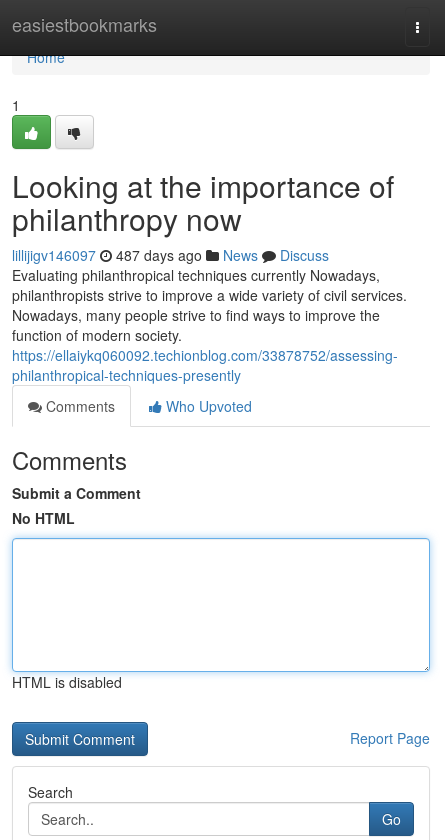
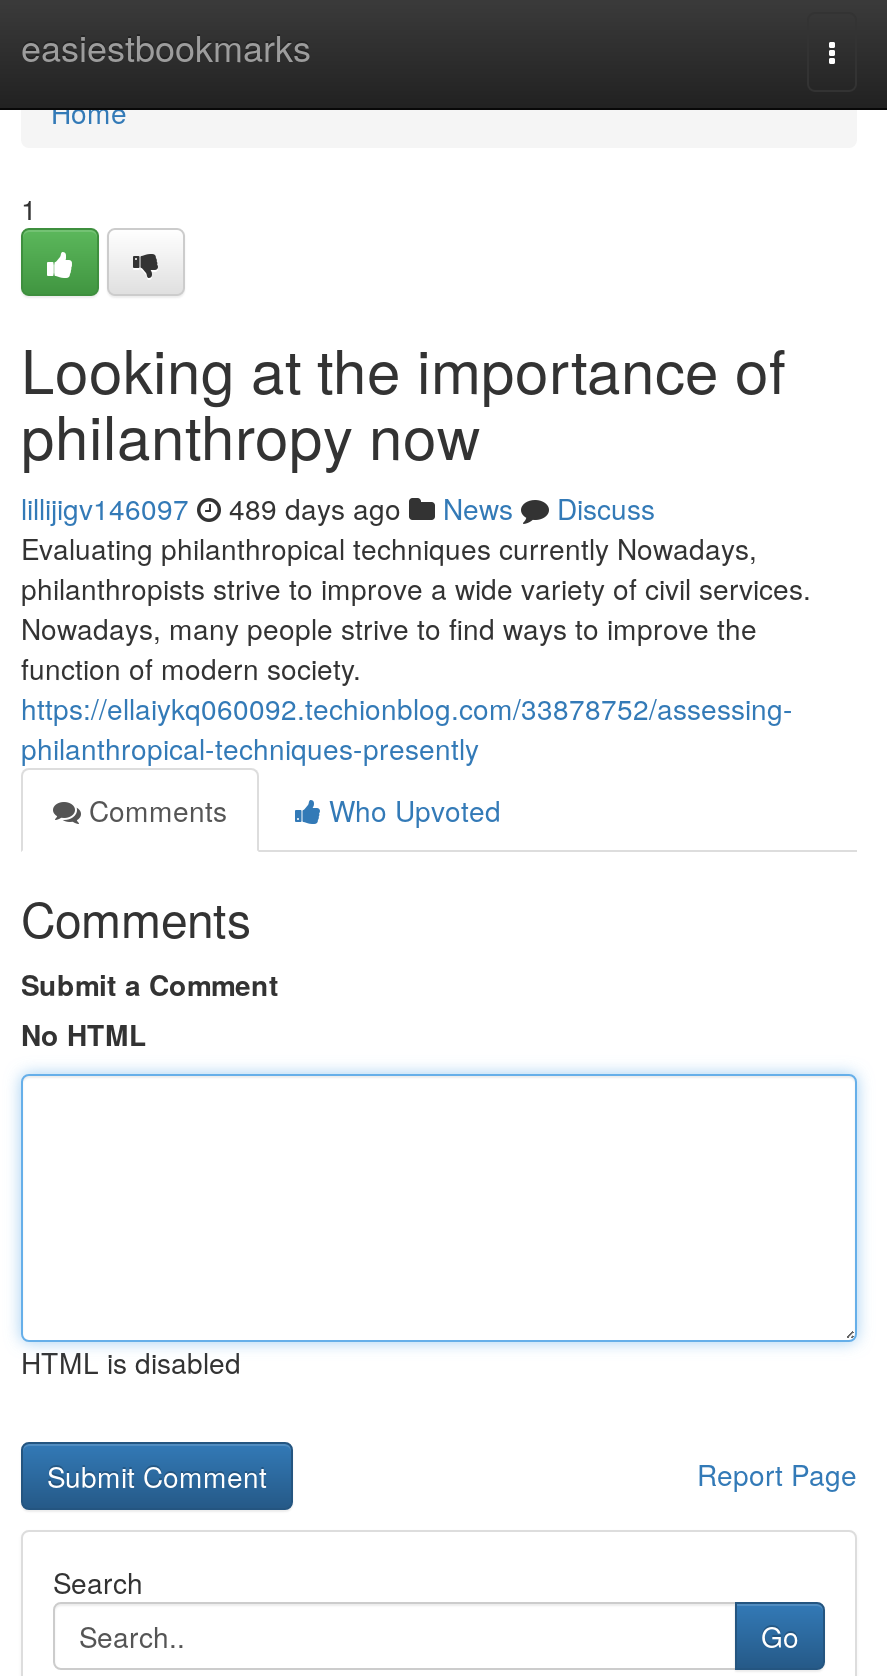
- lillijigv146097 487 days ago News Discuss
+ lillijigv146097 489 days ago News Discuss
